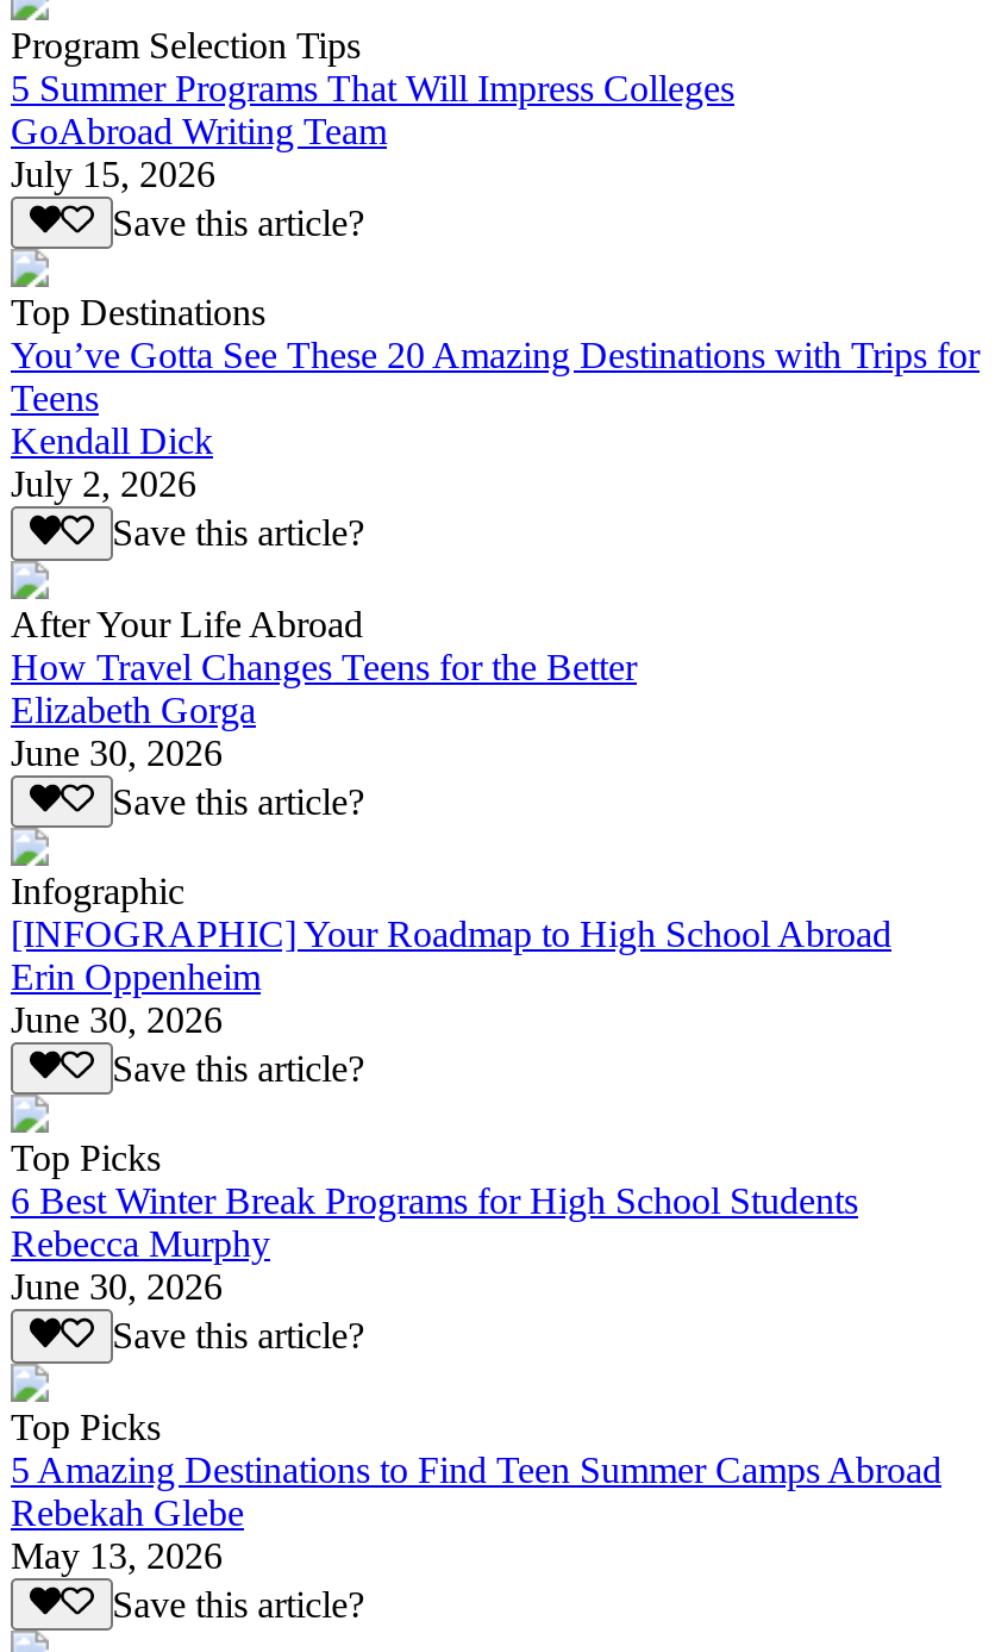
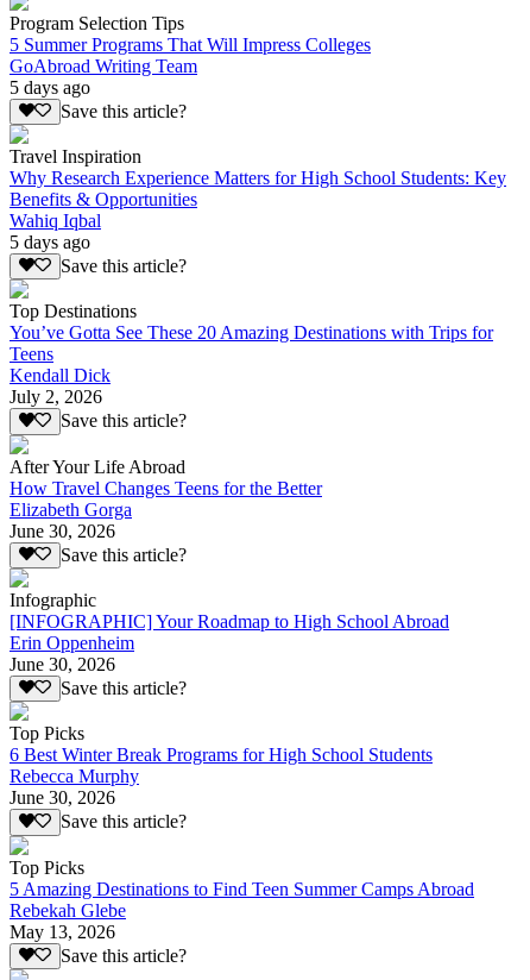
- July 15, 2026
+ 5 days ago
+ Save this article?
+ Travel Inspiration
+ Why Research Experience Matters for High School Students: Key
+ Benefits & Opportunities
+ Wahiq Iqbal
+ 5 days ago
